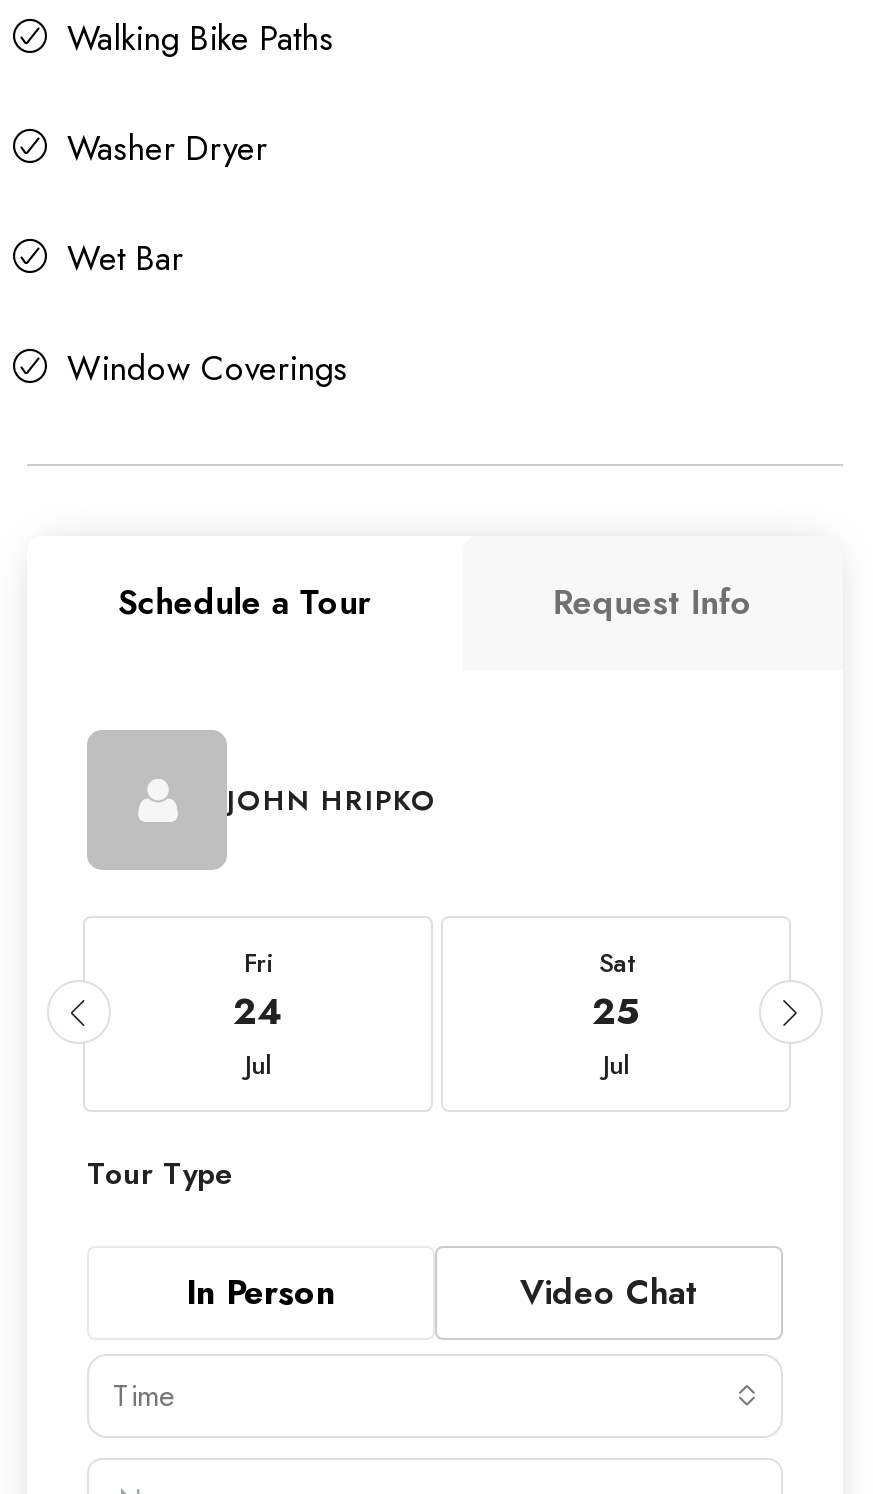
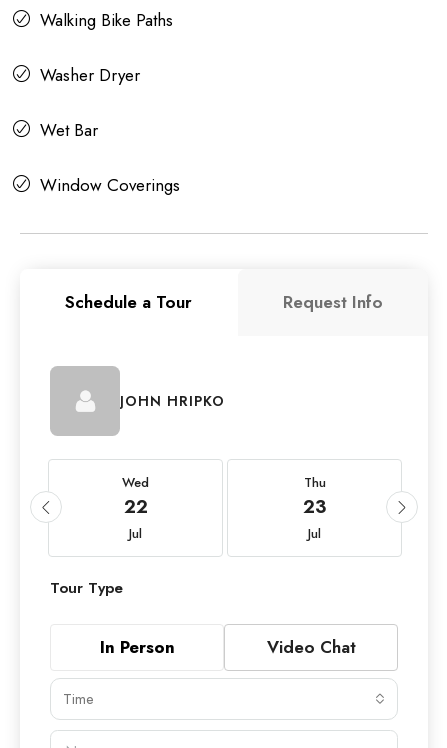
- Fri
- 24
+ Wed
+ 22

- Sat
- 25
+ Thu
+ 23
